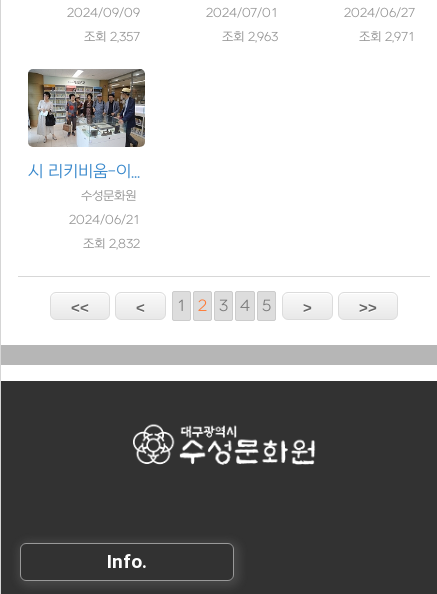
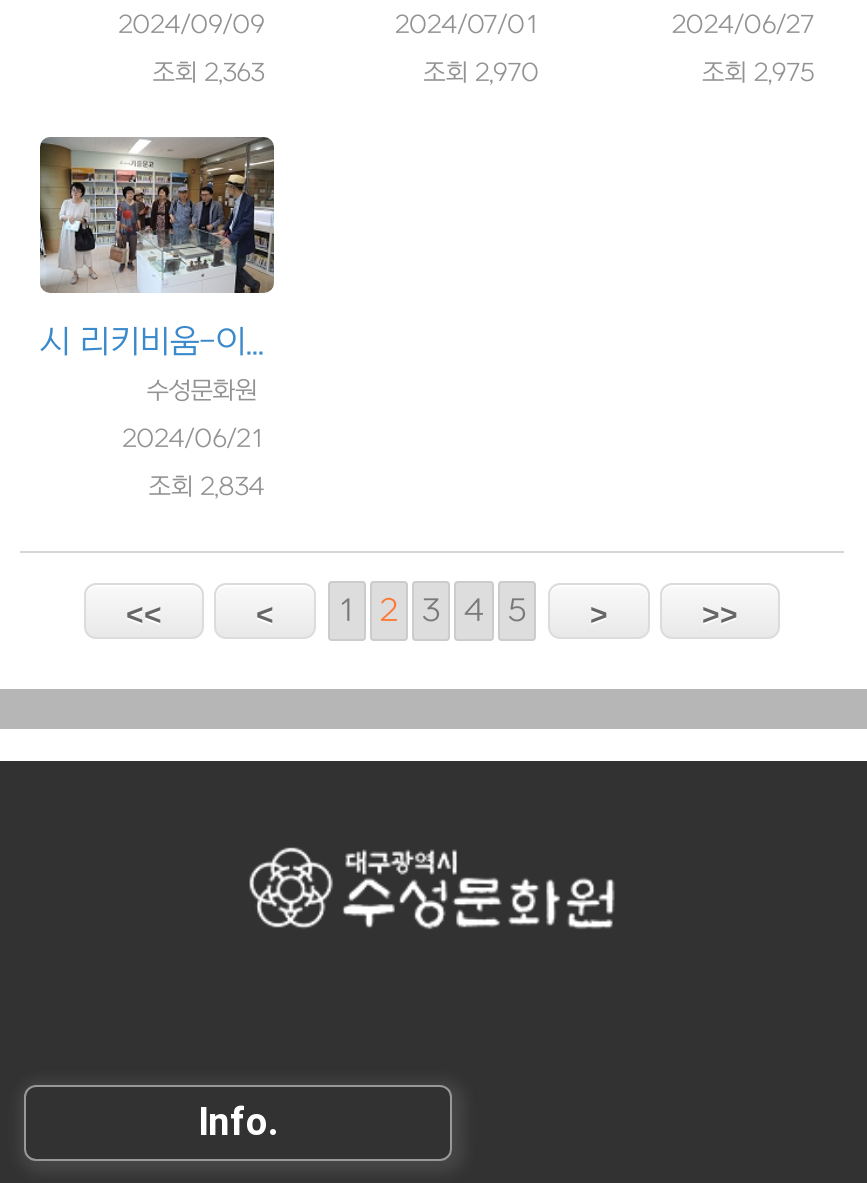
- 조회 2,357
+ 조회 2,363

- 조회 2,963
+ 조회 2,970

- 조회 2,971
+ 조회 2,975

- 조회 2,832
+ 조회 2,834
